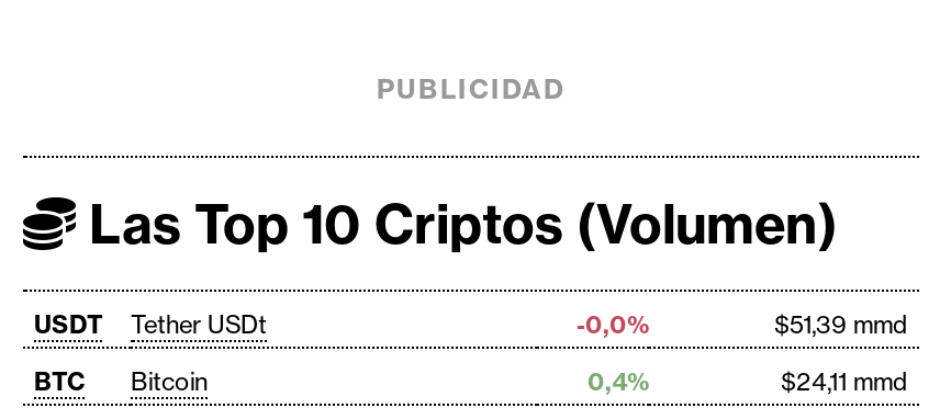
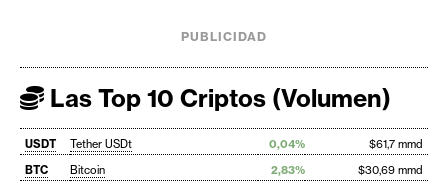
- -0,0%
+ 0,04%

- $51,39 mmd
+ $61,7 mmd

- 0,4%
+ 2,83%

- $24,11 mmd
+ $30,69 mmd
